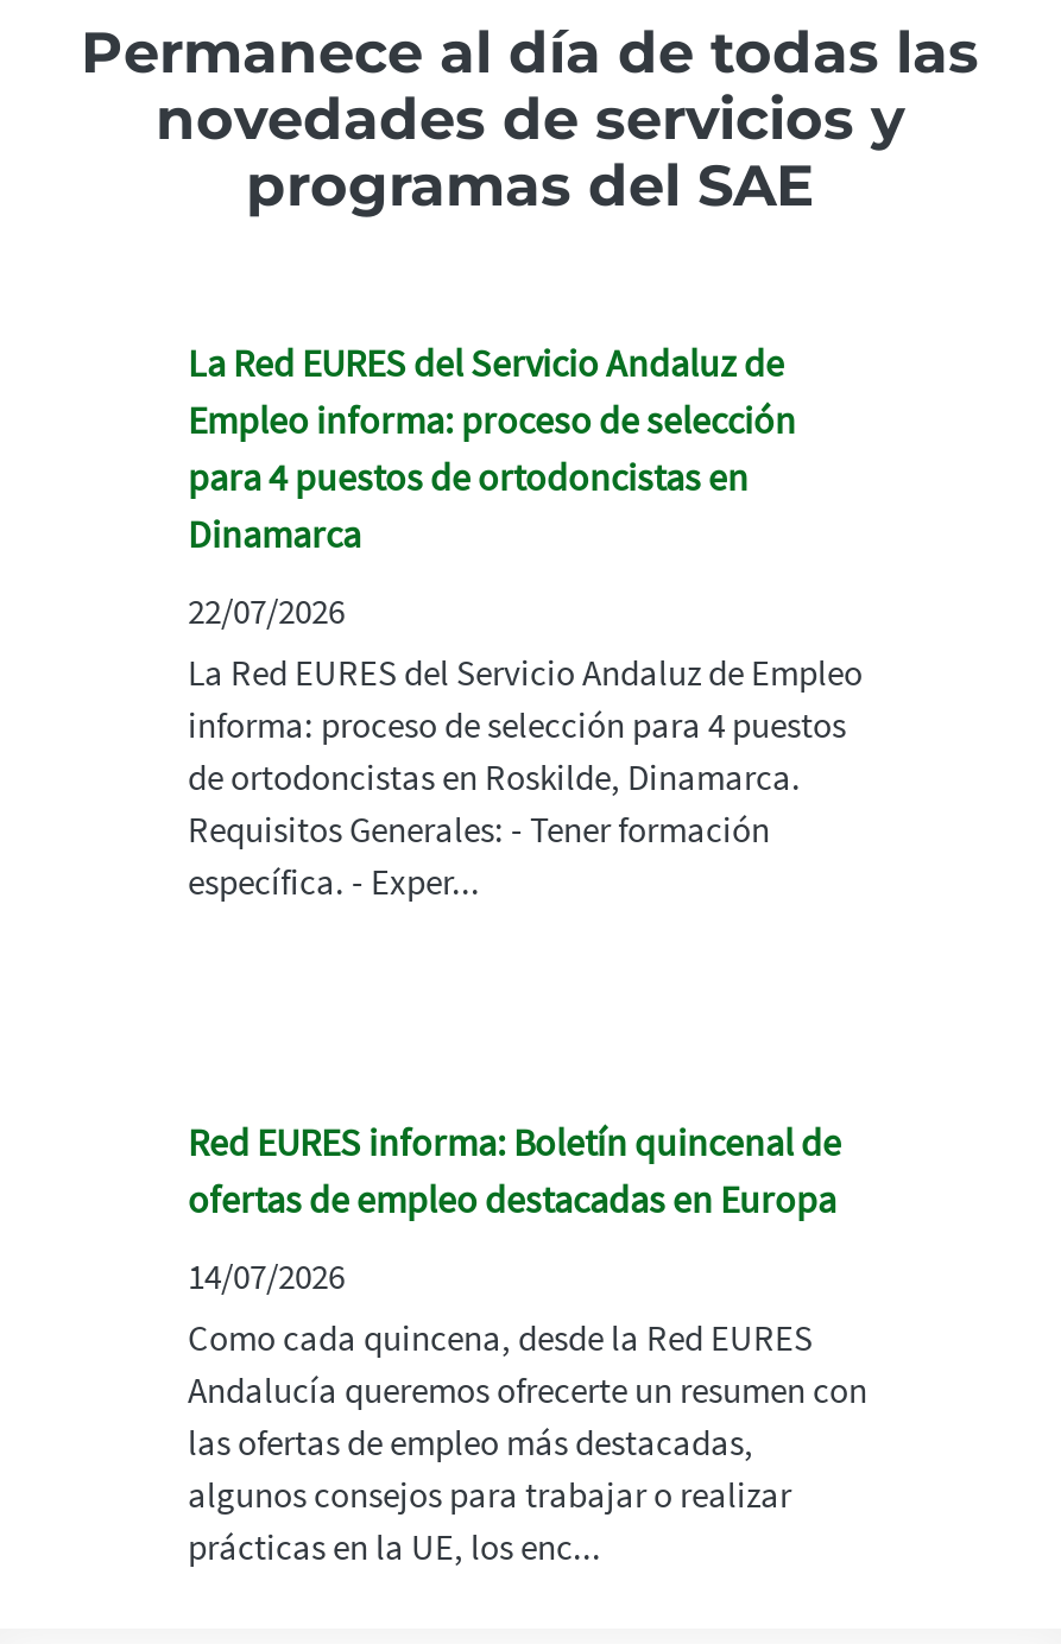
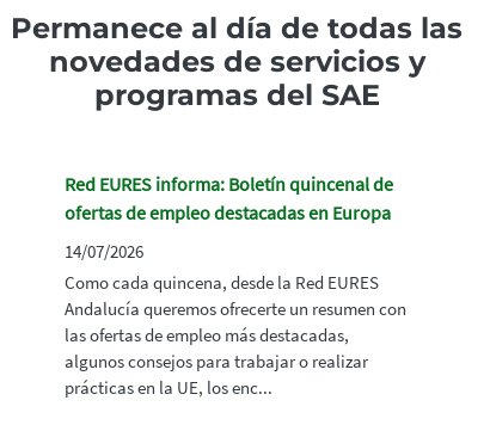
- La Red EURES del Servicio Andaluz de
- Empleo informa: proceso de selección
- para 4 puestos de ortodoncistas en
- Dinamarca
- 22/07/2026
- La Red EURES del Servicio Andaluz de Empleo
- informa: proceso de selección para 4 puestos
- de ortodoncistas en Roskilde, Dinamarca.
- Requisitos Generales: - Tener formación
- específica. - Exper...
